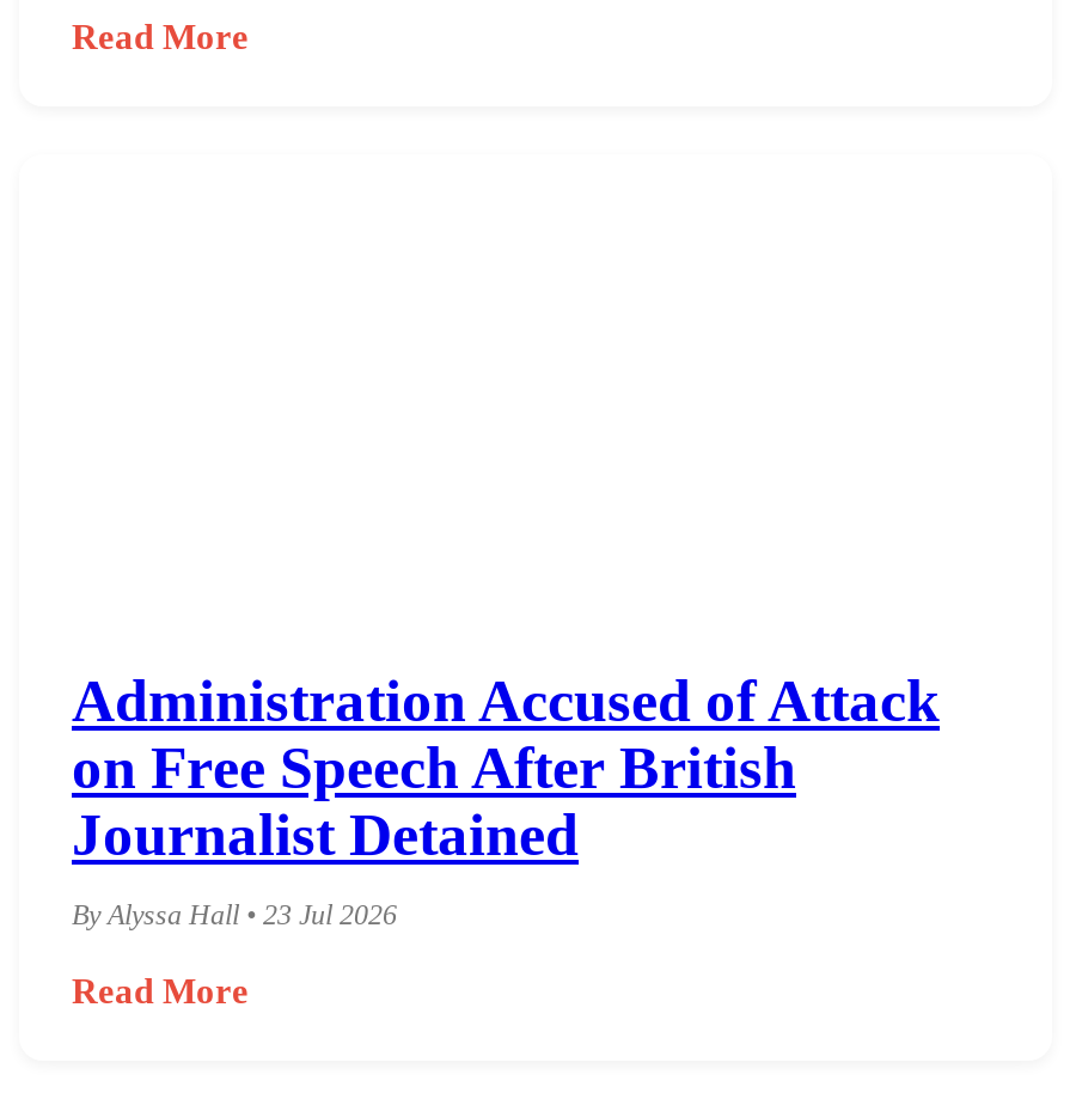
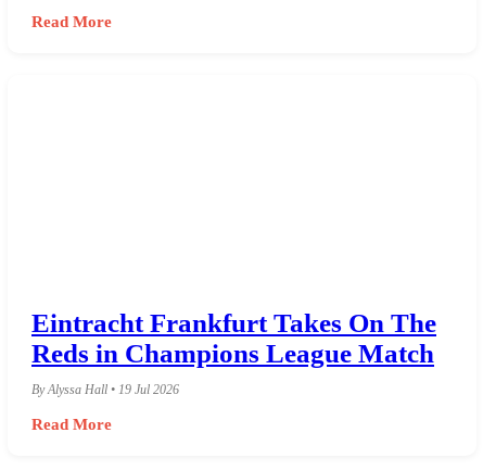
- Administration Accused of Attack
- on Free Speech After British
- Journalist Detained
+ Eintracht Frankfurt Takes On The
+ Reds in Champions League Match

- By Alyssa Hall • 23 Jul 2026
+ By Alyssa Hall • 19 Jul 2026
